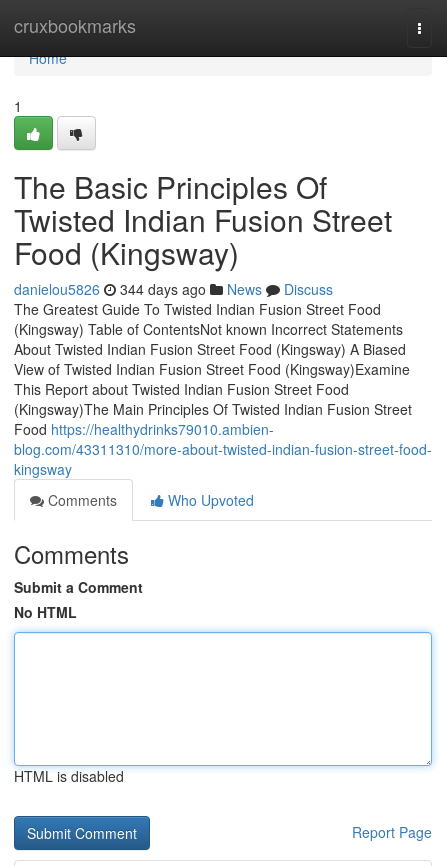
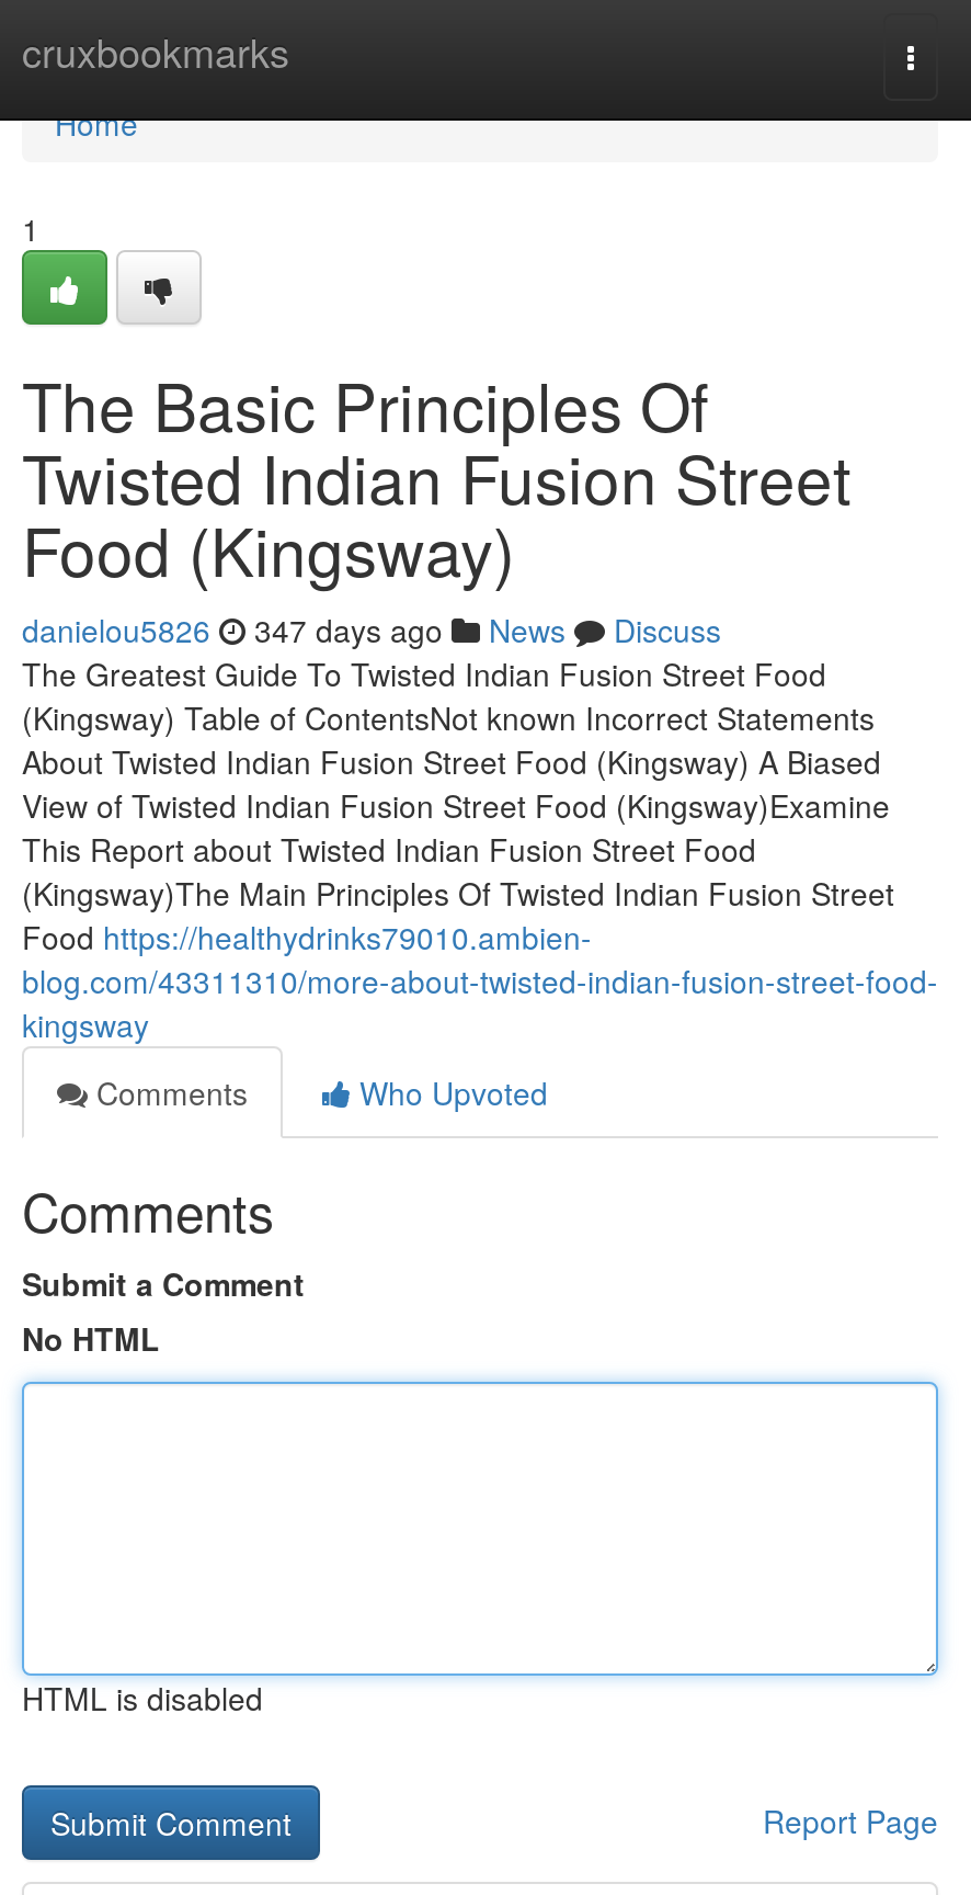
- danielou5826 344 days ago News Discuss
+ danielou5826 347 days ago News Discuss
